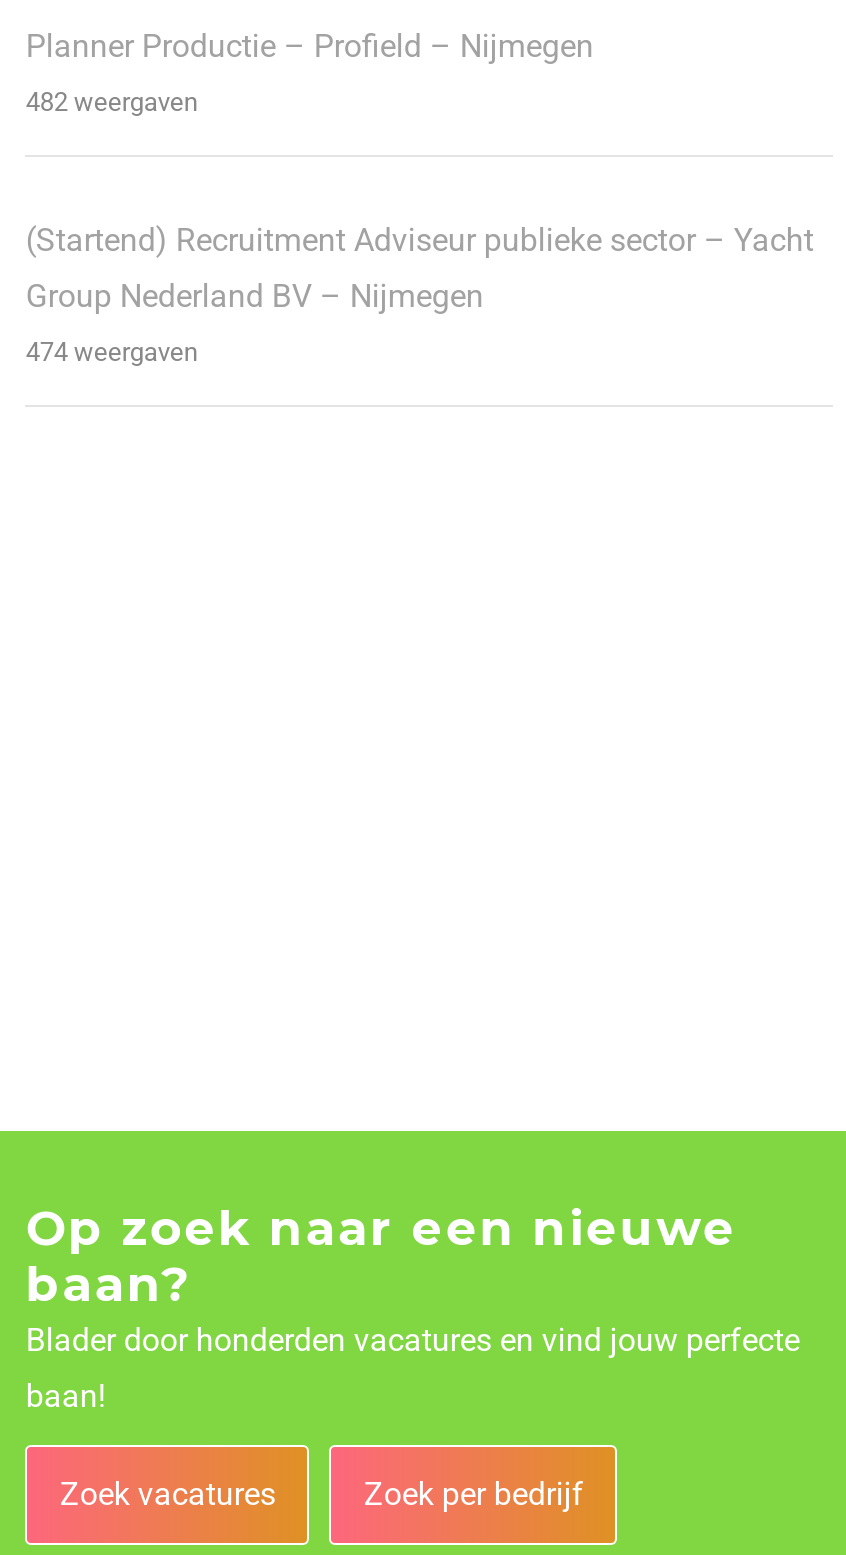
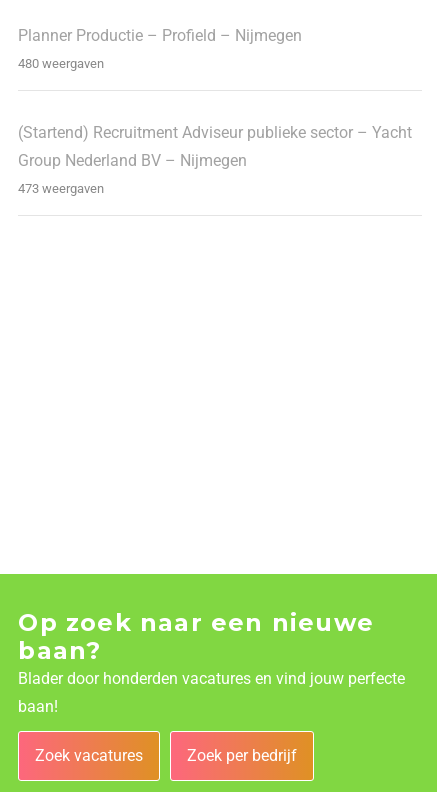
- 482 weergaven
+ 480 weergaven

- 474 weergaven
+ 473 weergaven
